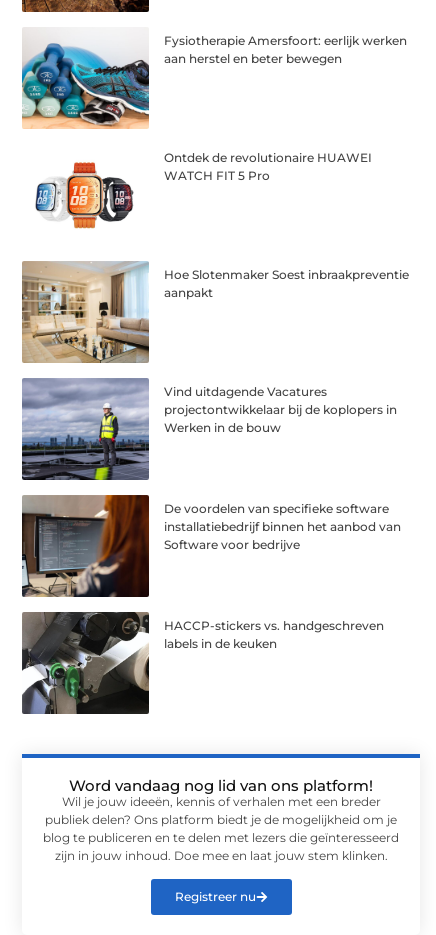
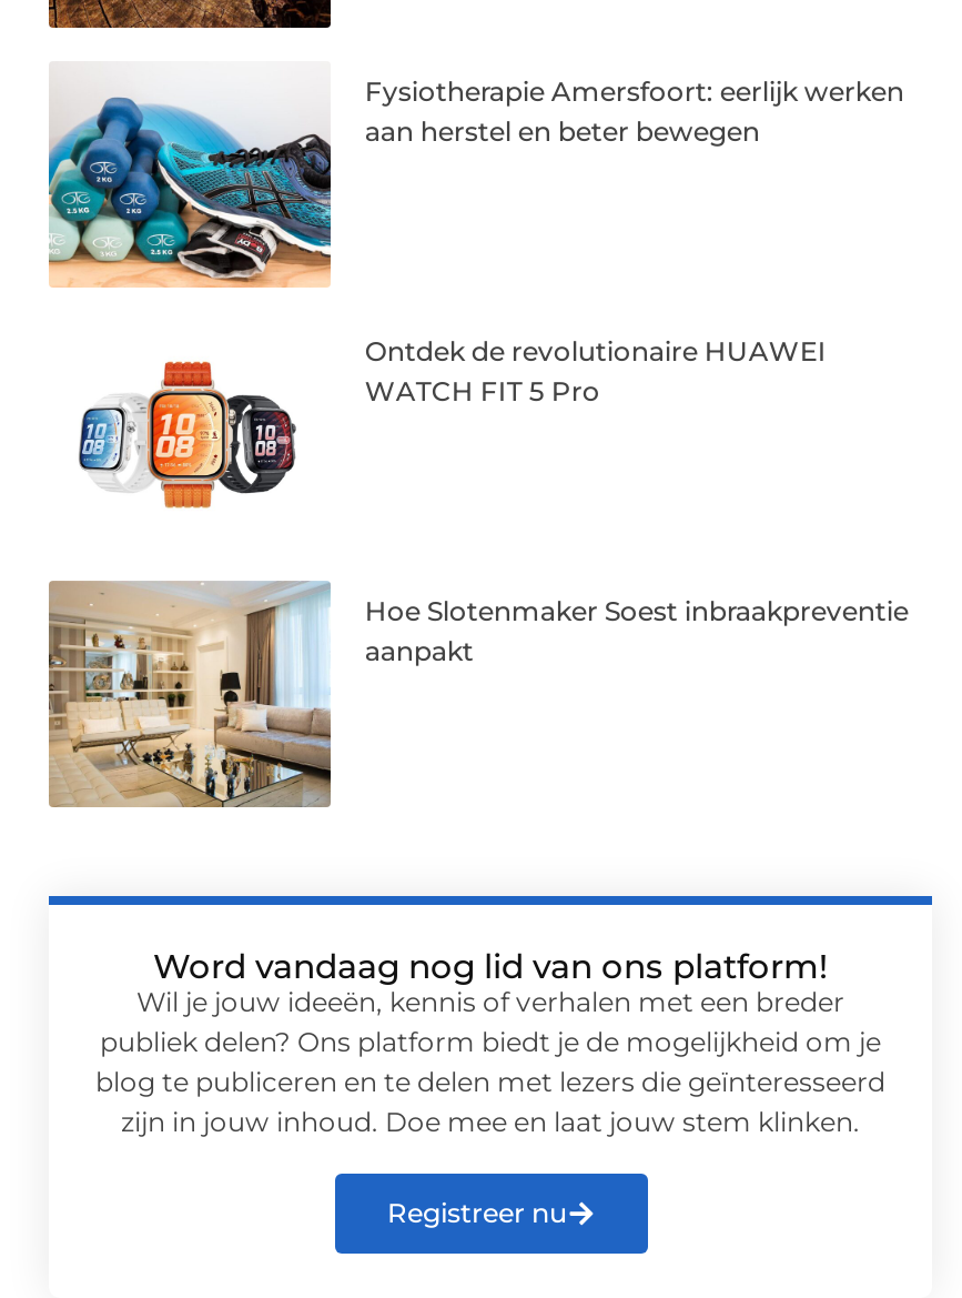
- [image]
- Vind uitdagende Vacatures
- projectontwikkelaar bij de koplopers in
- Werken in de bouw

- [image]
- De voordelen van specifieke software
- installatiebedrijf binnen het aanbod van
- Software voor bedrijve

- [image]
- HACCP-stickers vs. handgeschreven
- labels in de keuken
